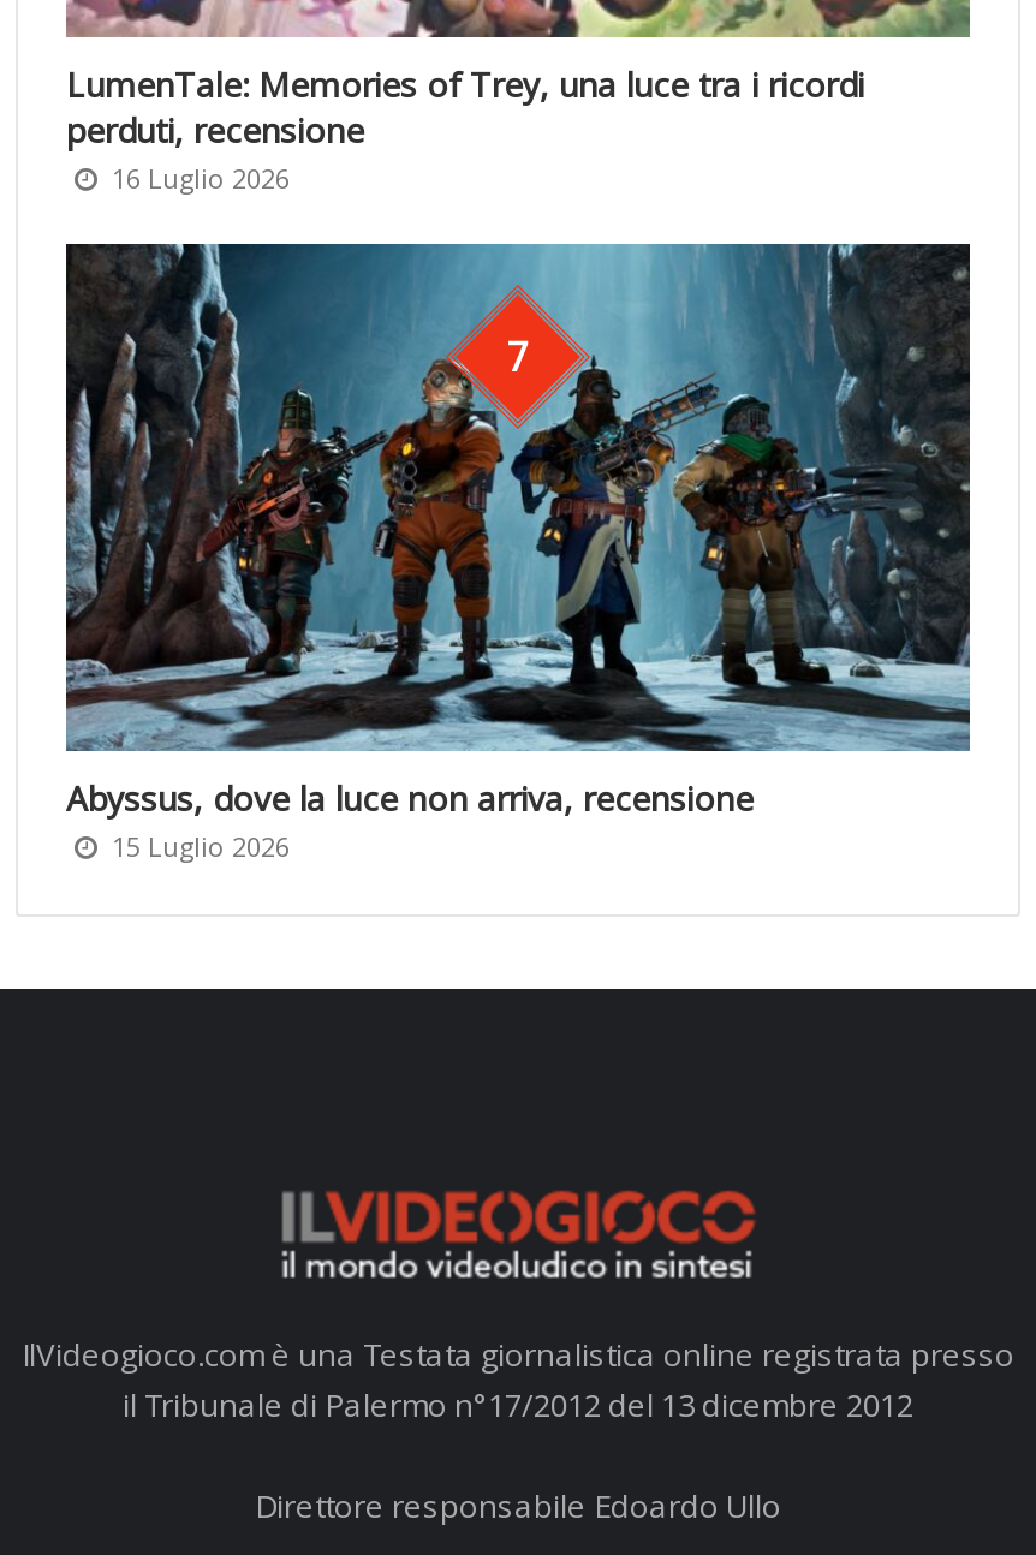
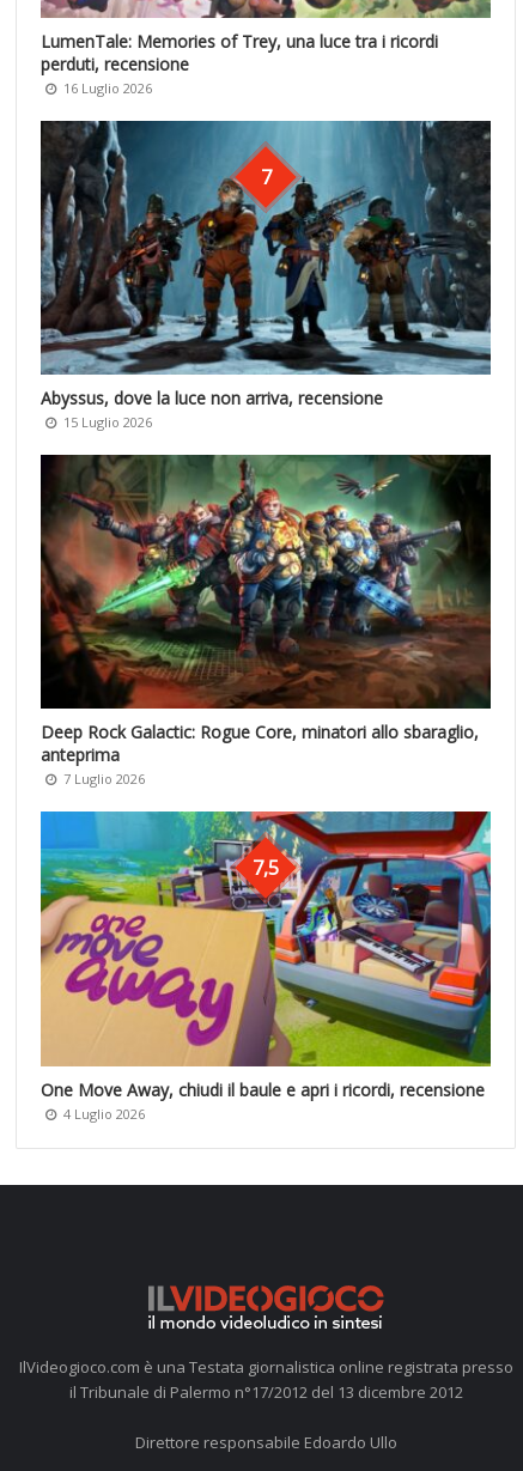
+ [image]
+ Deep Rock Galactic: Rogue Core, minatori allo sbaraglio,
+ anteprima
+ 7 Luglio 2026

+ [image]
+ 7,5

+ One Move Away, chiudi il baule e apri i ricordi, recensione
+ 4 Luglio 2026
